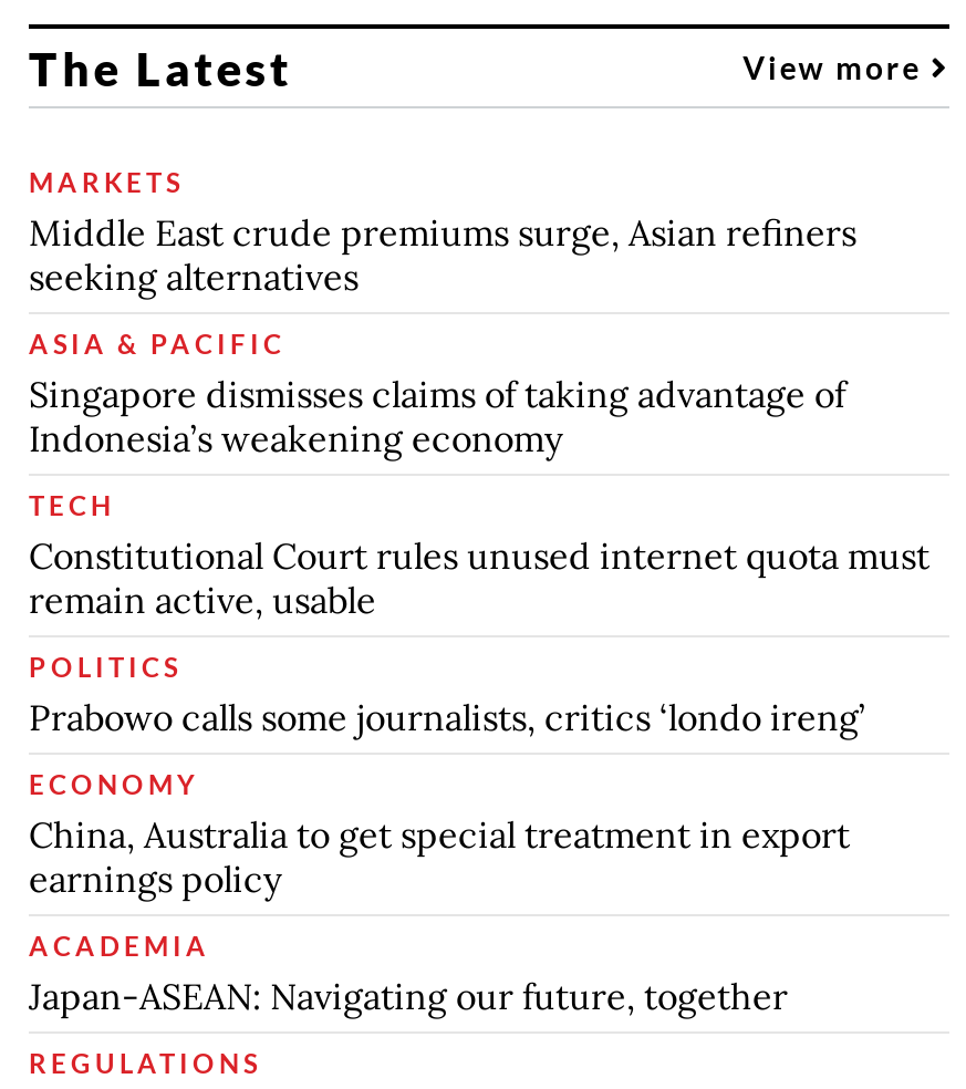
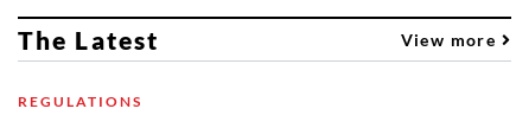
- MARKETS
- Middle East crude premiums surge, Asian refiners
- seeking alternatives
- ASIA & PACIFIC
- Singapore dismisses claims of taking advantage of
- Indonesia’s weakening economy
- TECH
- Constitutional Court rules unused internet quota must
- remain active, usable
- POLITICS
- Prabowo calls some journalists, critics ‘londo ireng’
- ECONOMY
- China, Australia to get special treatment in export
- earnings policy
- ACADEMIA
- Japan-ASEAN: Navigating our future, together
